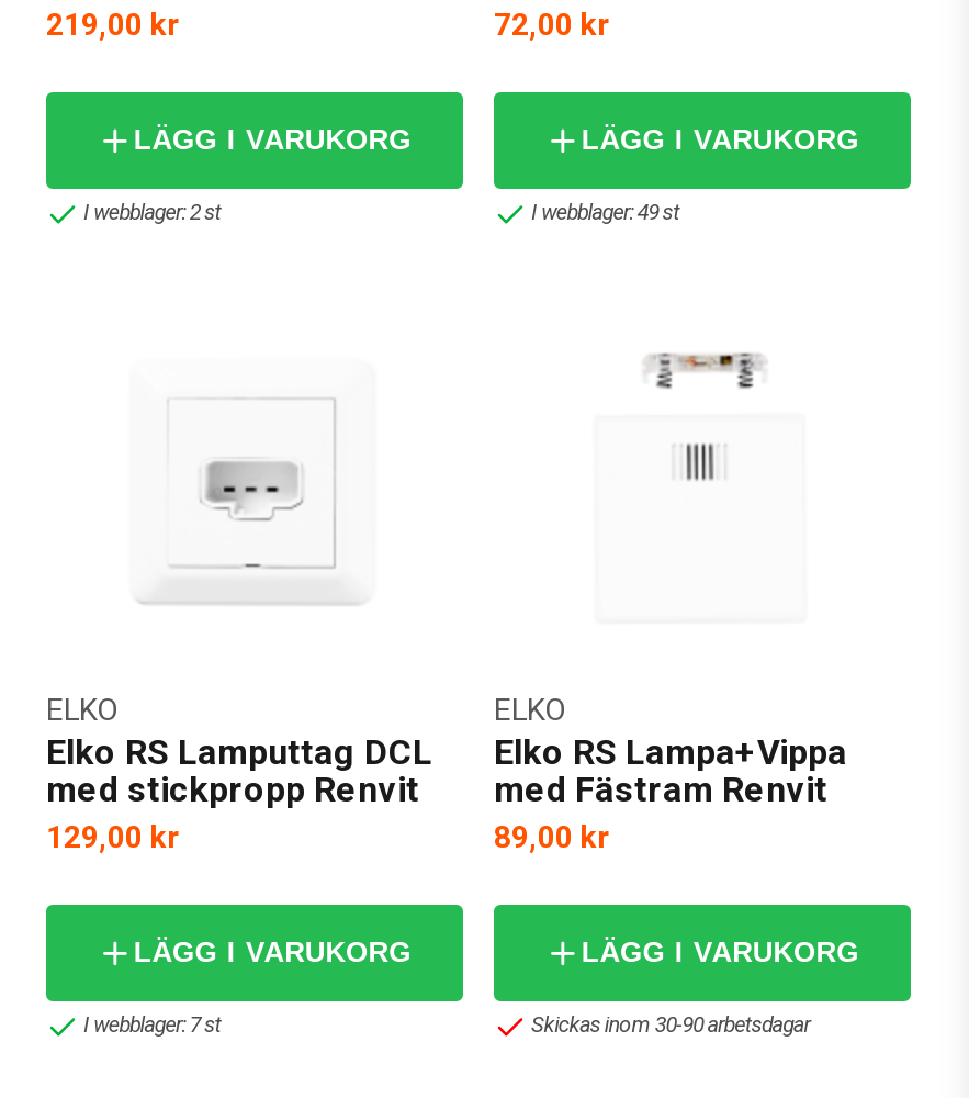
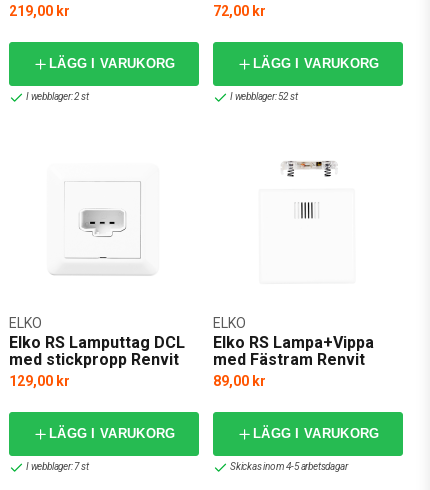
- I webblager: 49 st
+ I webblager: 52 st

- Skickas inom 30-90 arbetsdagar
+ Skickas inom 4-5 arbetsdagar
